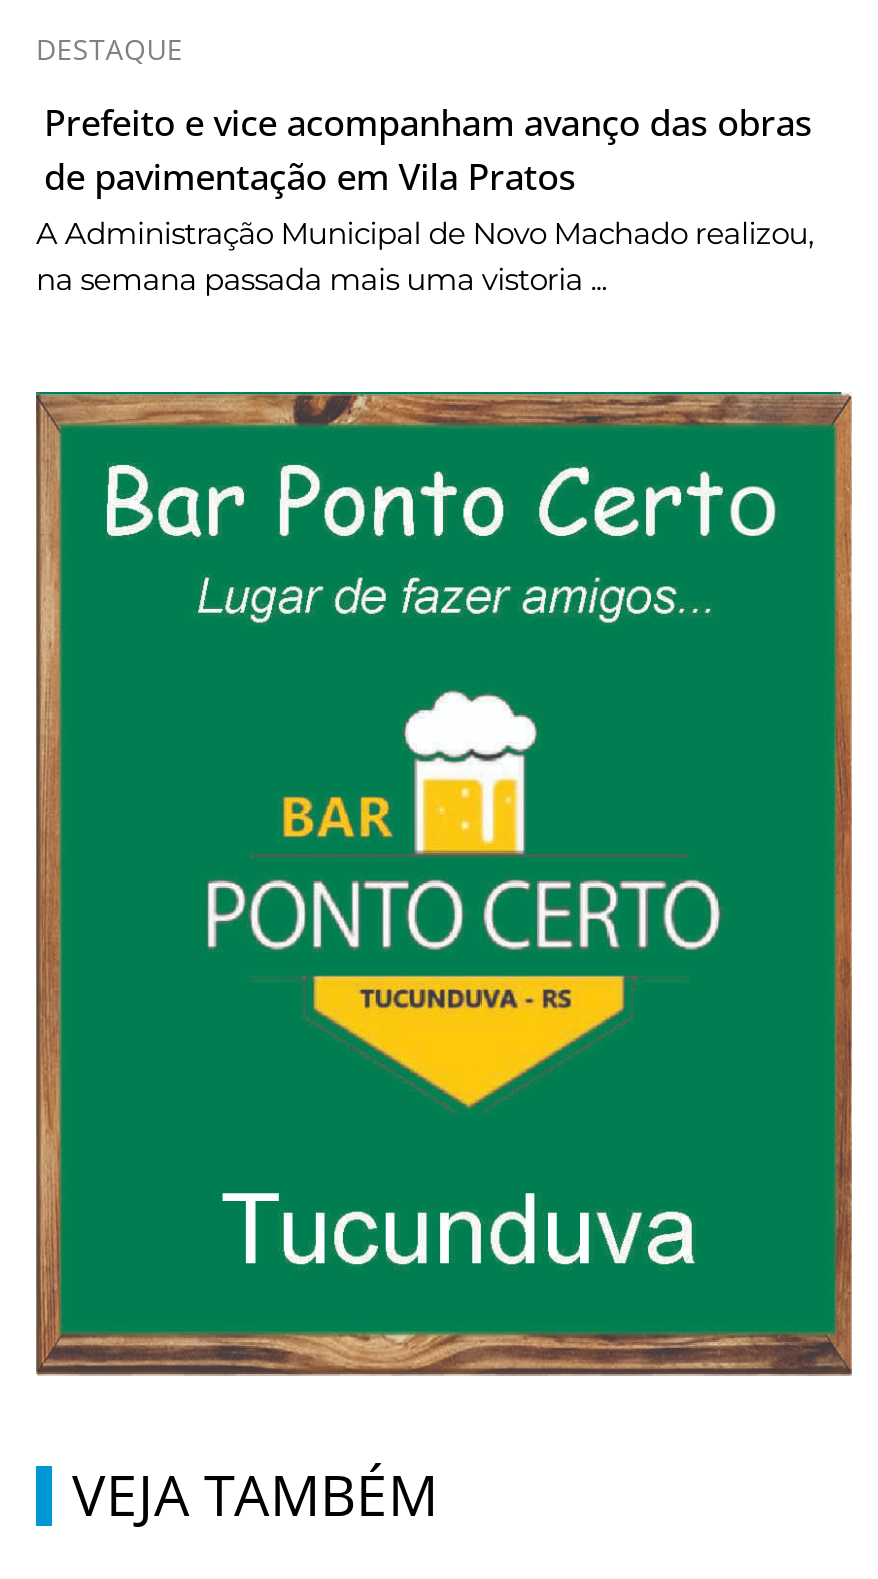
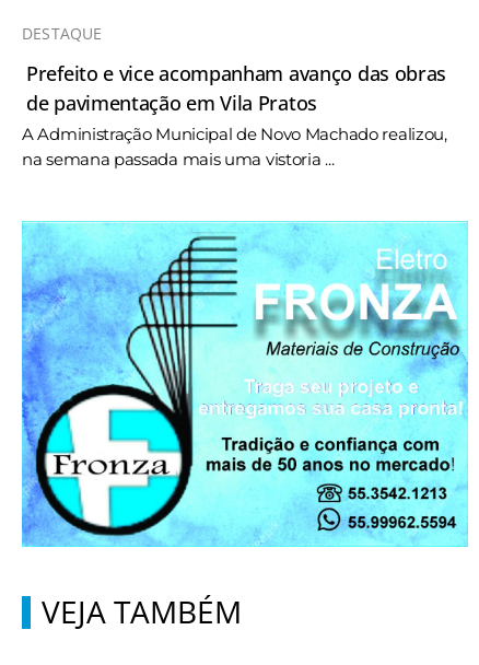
- [image]
+ [image]
